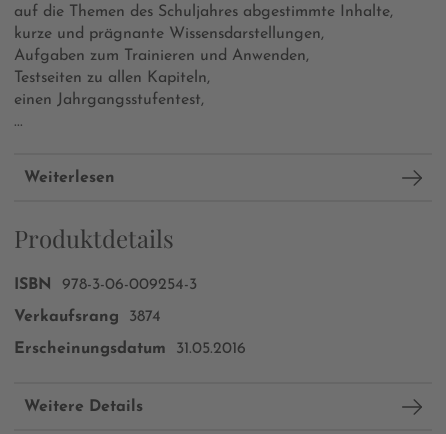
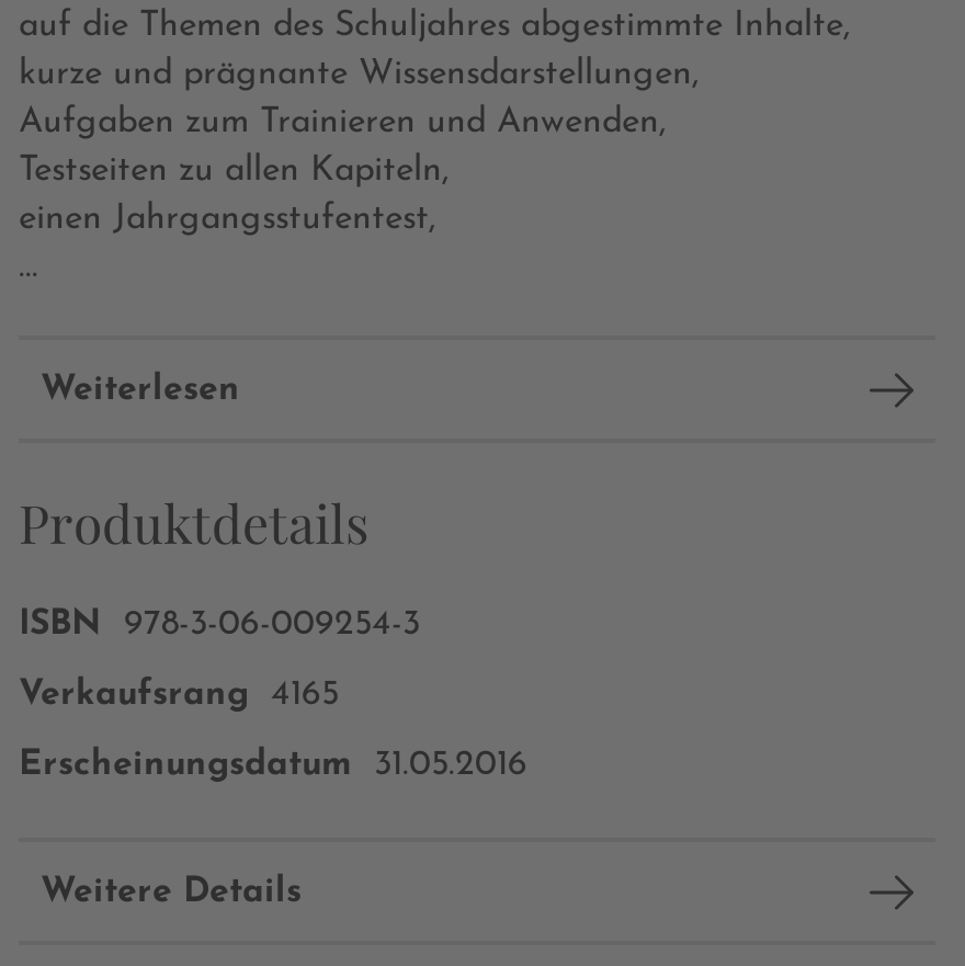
- Verkaufsrang 3874
+ Verkaufsrang 4165
